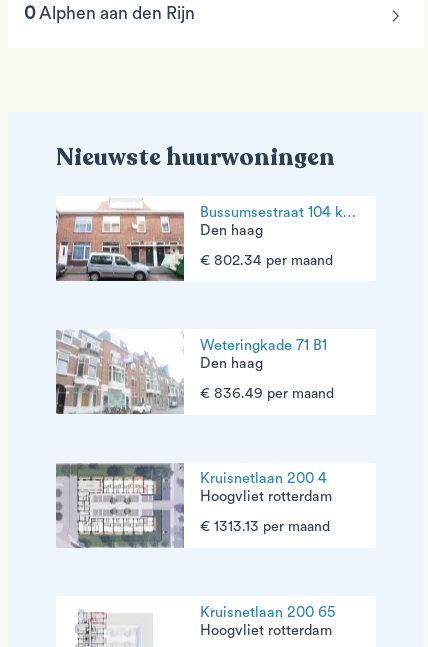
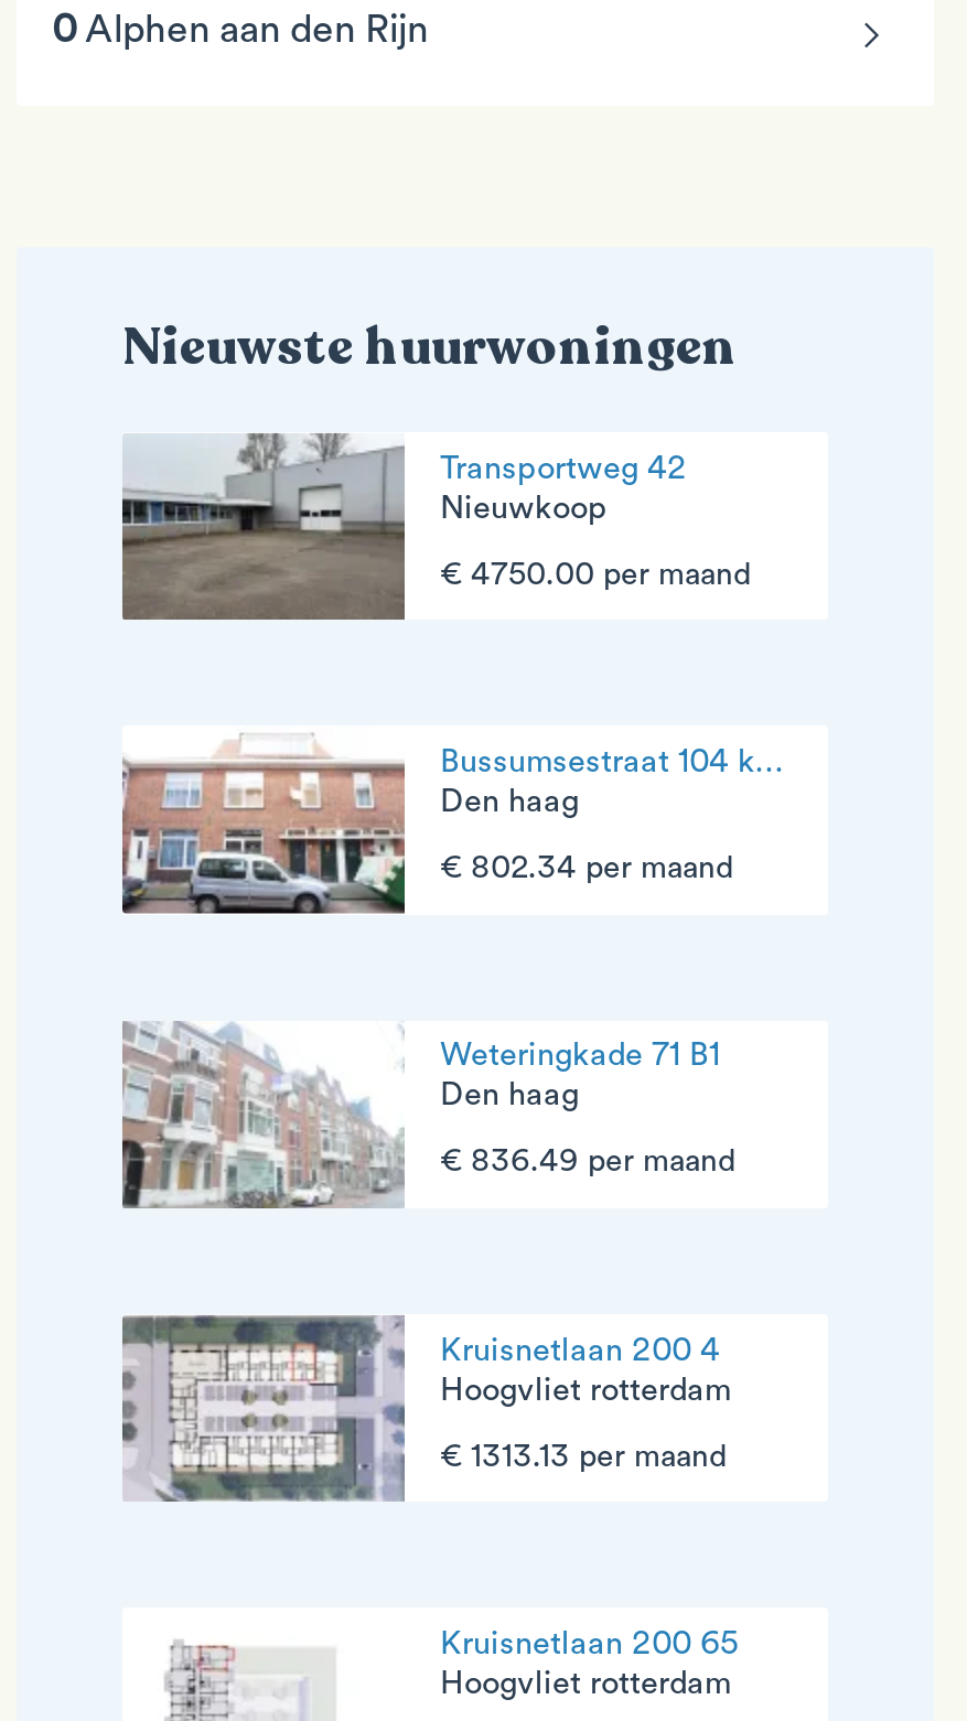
+ [image]
+ Transportweg 42
+ Nieuwkoop
+ € 4750.00 per maand
